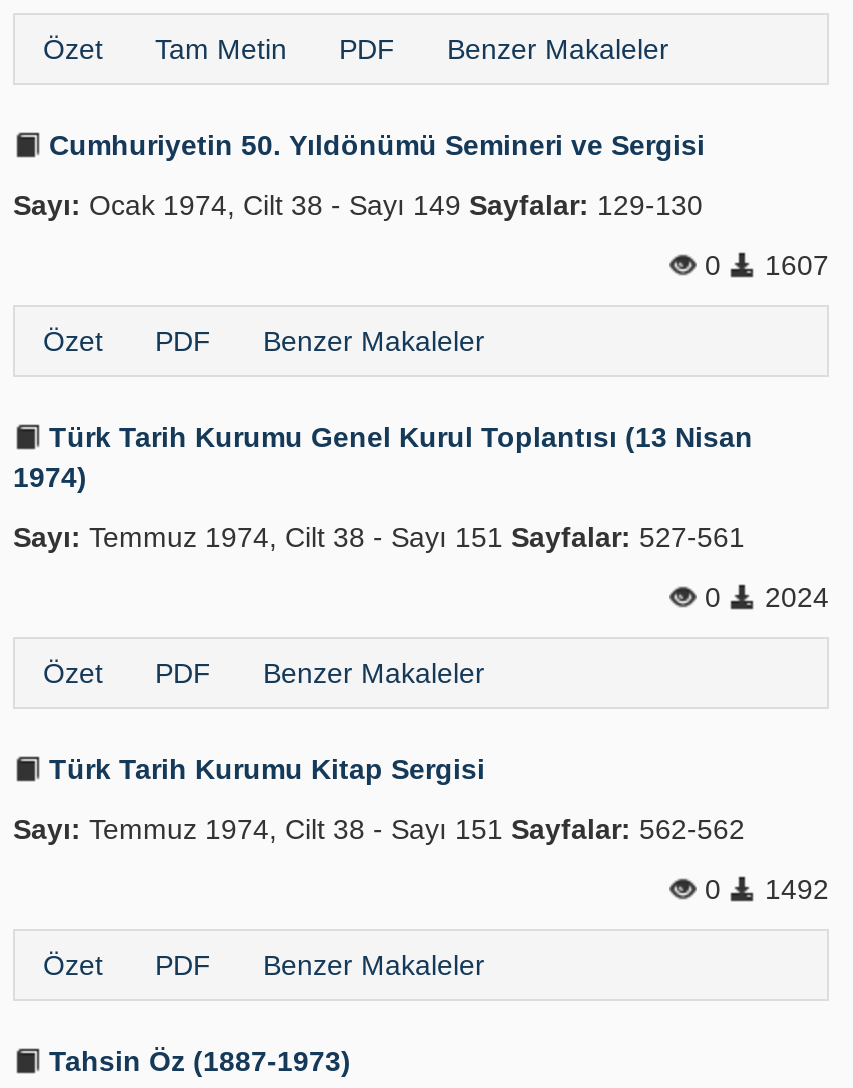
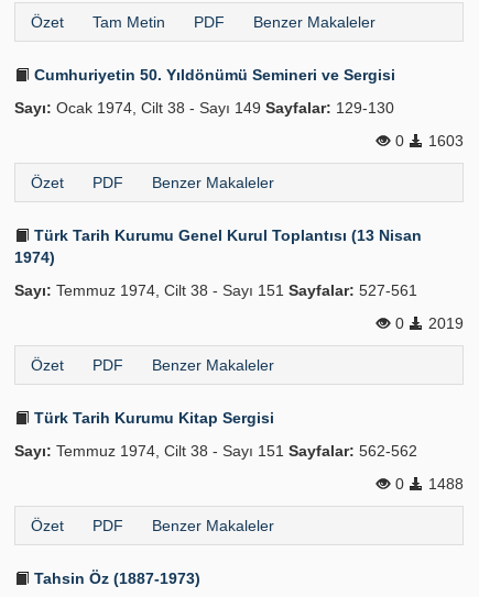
- 0 1607
+ 0 1603

- 0 2024
+ 0 2019

- 0 1492
+ 0 1488
